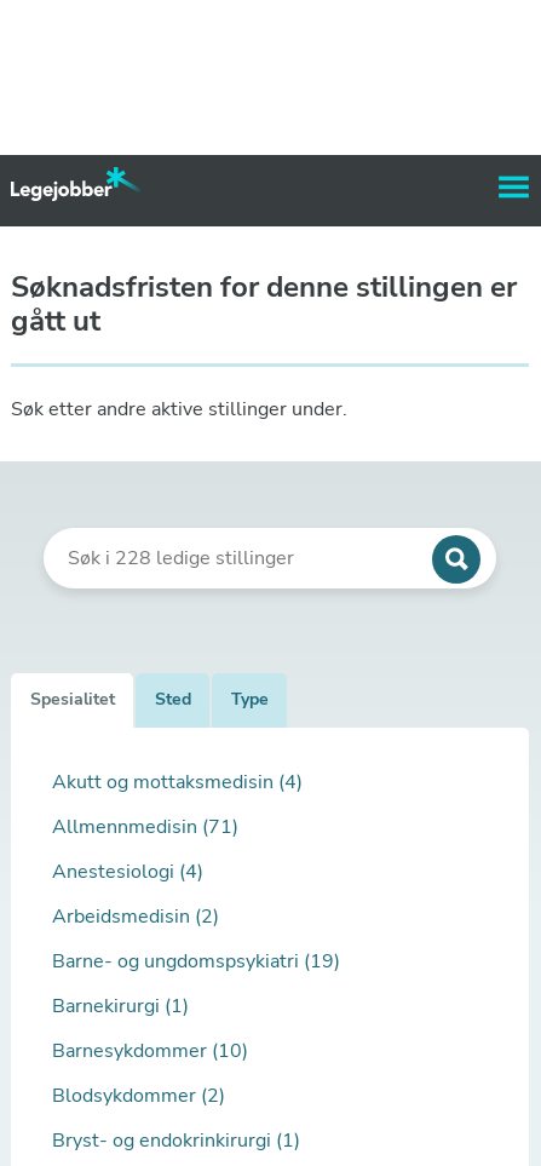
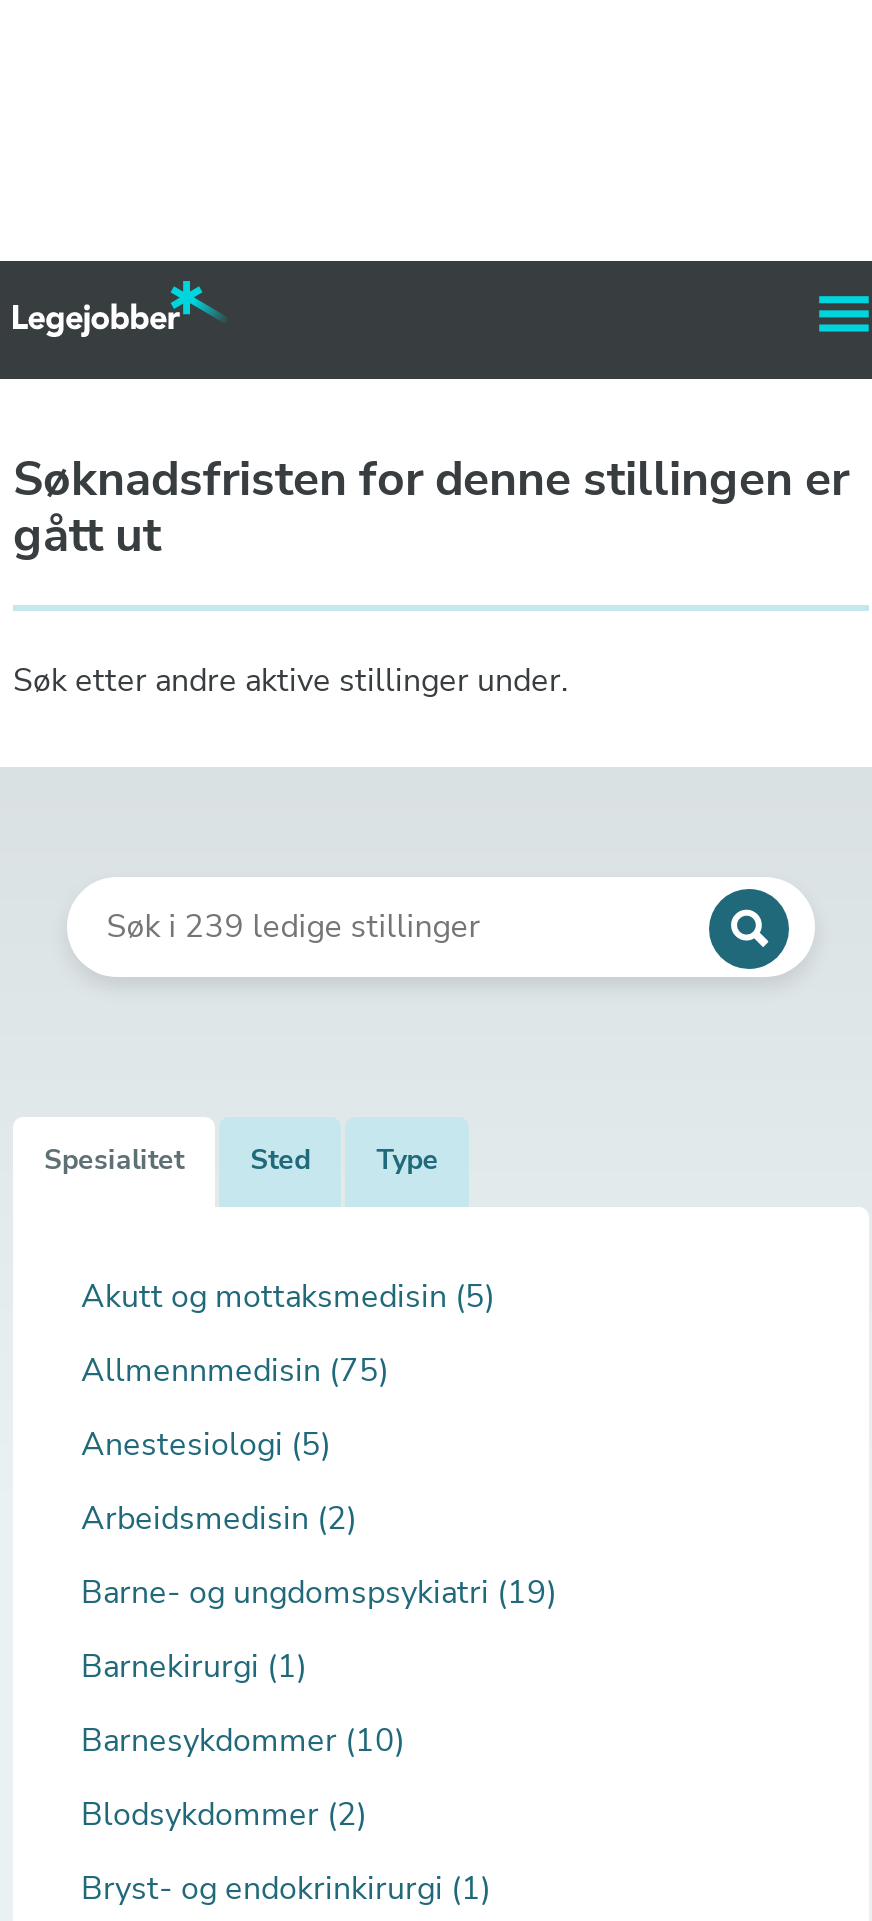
- Akutt og mottaksmedisin (4)
+ Akutt og mottaksmedisin (5)

- Allmennmedisin (71)
+ Allmennmedisin (75)

- Anestesiologi (4)
+ Anestesiologi (5)
